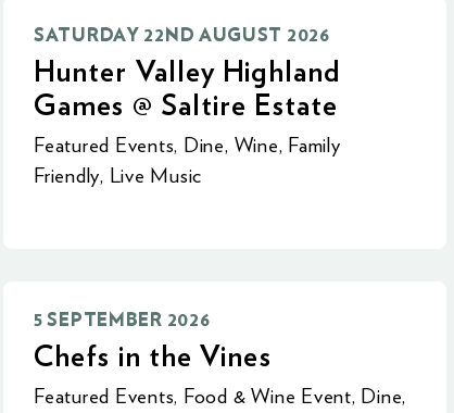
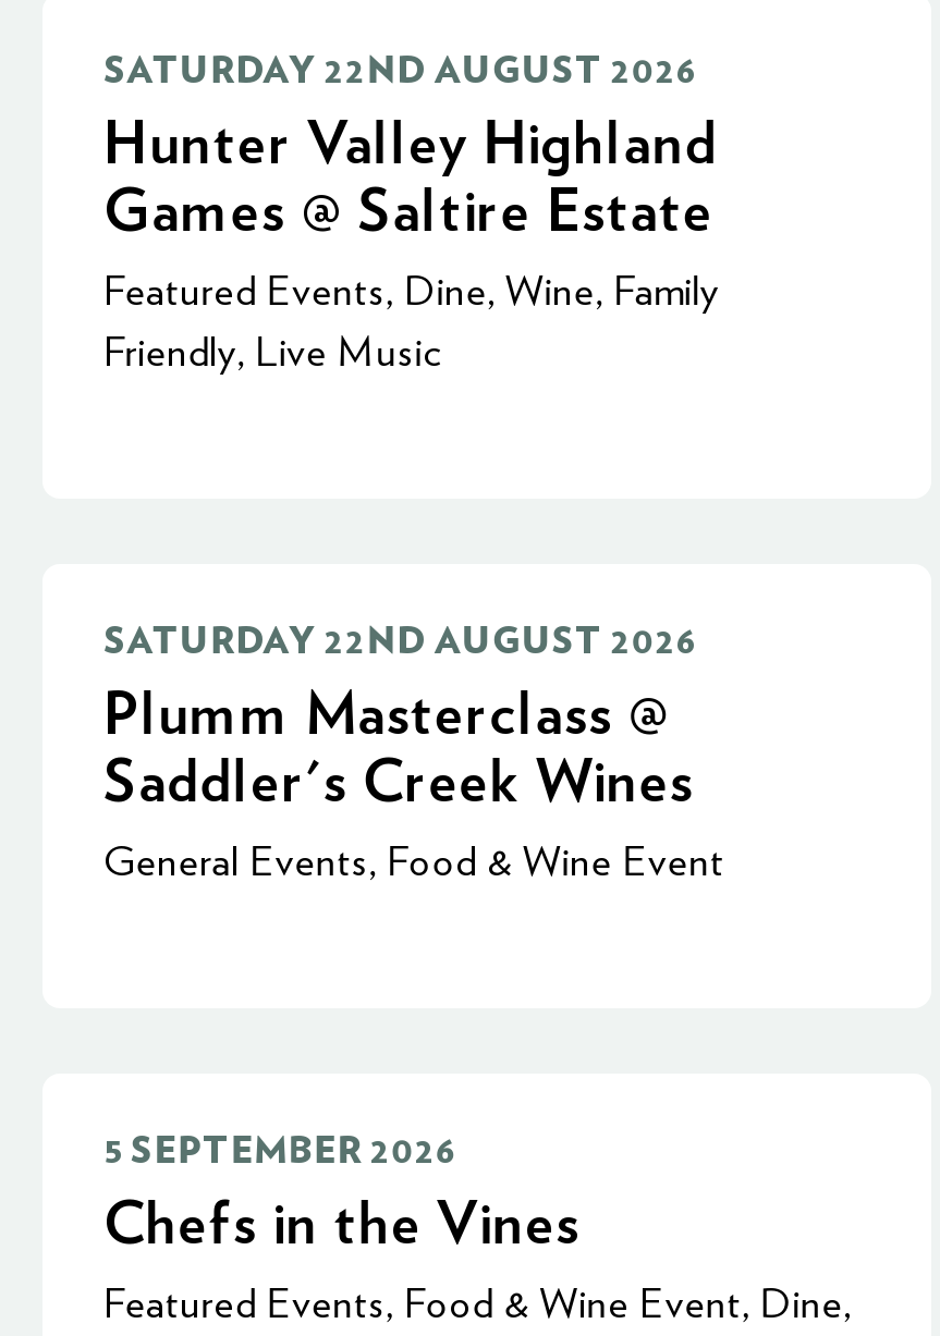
+ SATURDAY 22ND AUGUST 2026
+ Plumm Masterclass @
+ Saddler's Creek Wines
+ General Events, Food & Wine Event
